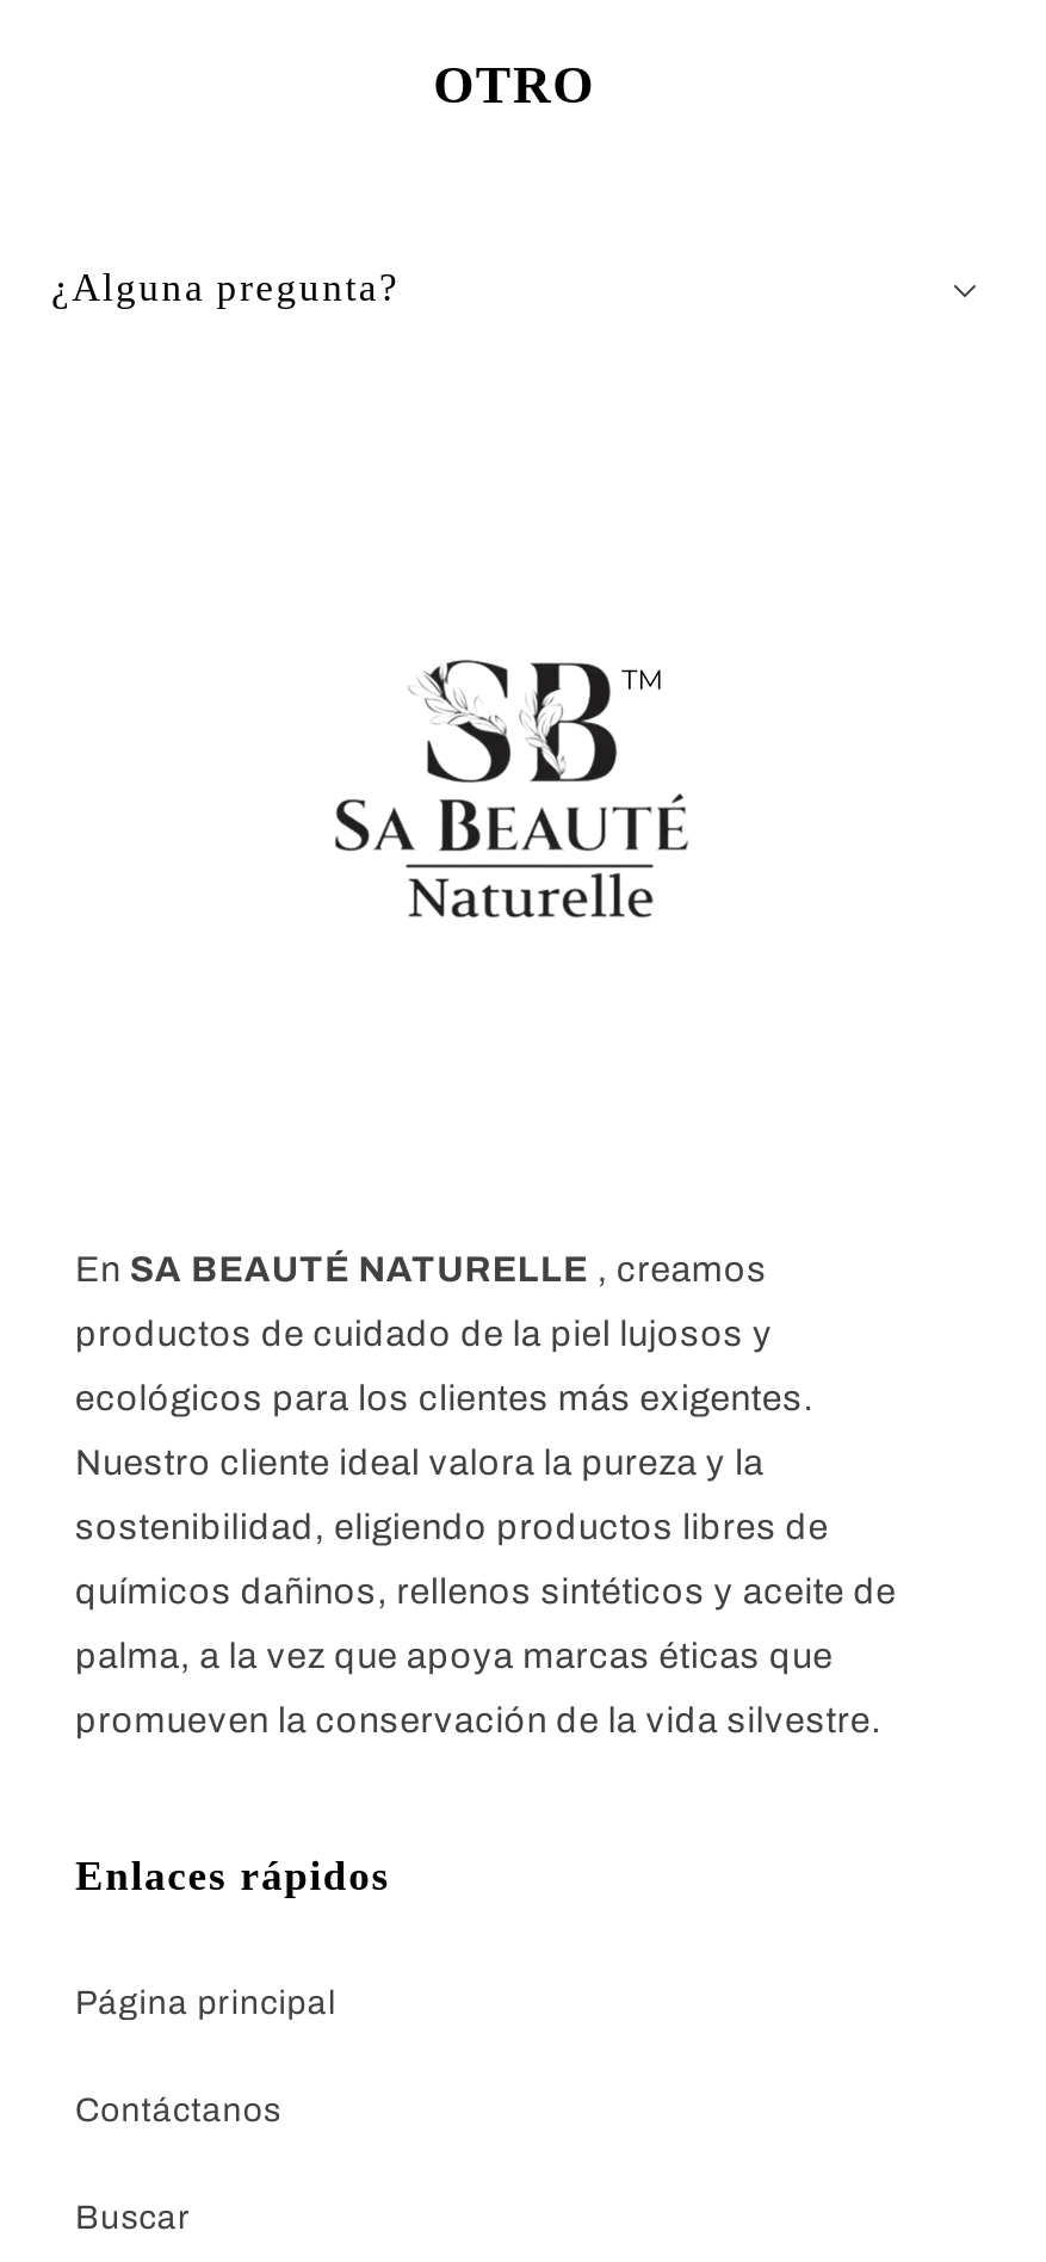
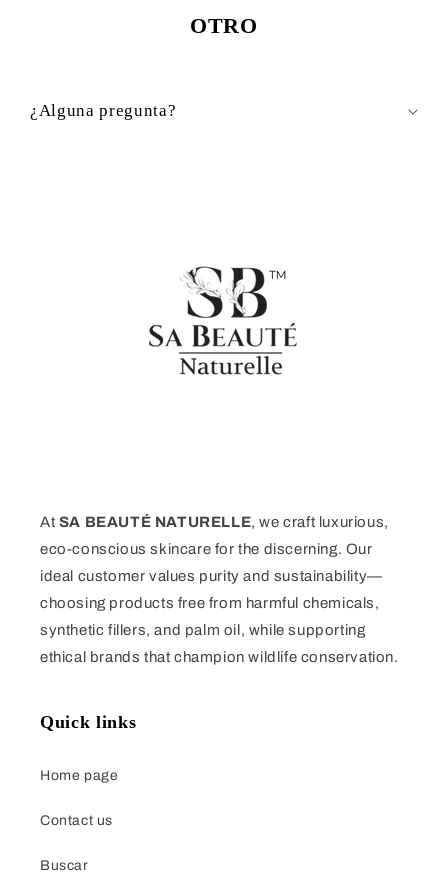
- En SA BEAUTÉ NATURELLE, creamos
- productos de cuidado de la piel lujosos y
- ecológicos para los clientes más exigentes.
- Nuestro cliente ideal valora la pureza y la
- sostenibilidad, eligiendo productos libres de
- químicos dañinos, rellenos sintéticos y aceite de
- palma, a la vez que apoya marcas éticas que
- promueven la conservación de la vida silvestre.
- Enlaces rápidos
- Página principal
- Contáctanos
+ At SA BEAUTÉ NATURELLE, we craft luxurious,
+ eco-conscious skincare for the discerning. Our
+ ideal customer values purity and sustainability—
+ choosing products free from harmful chemicals,
+ synthetic fillers, and palm oil, while supporting
+ ethical brands that champion wildlife conservation.
+ Quick links
+ Home page
+ Contact us
